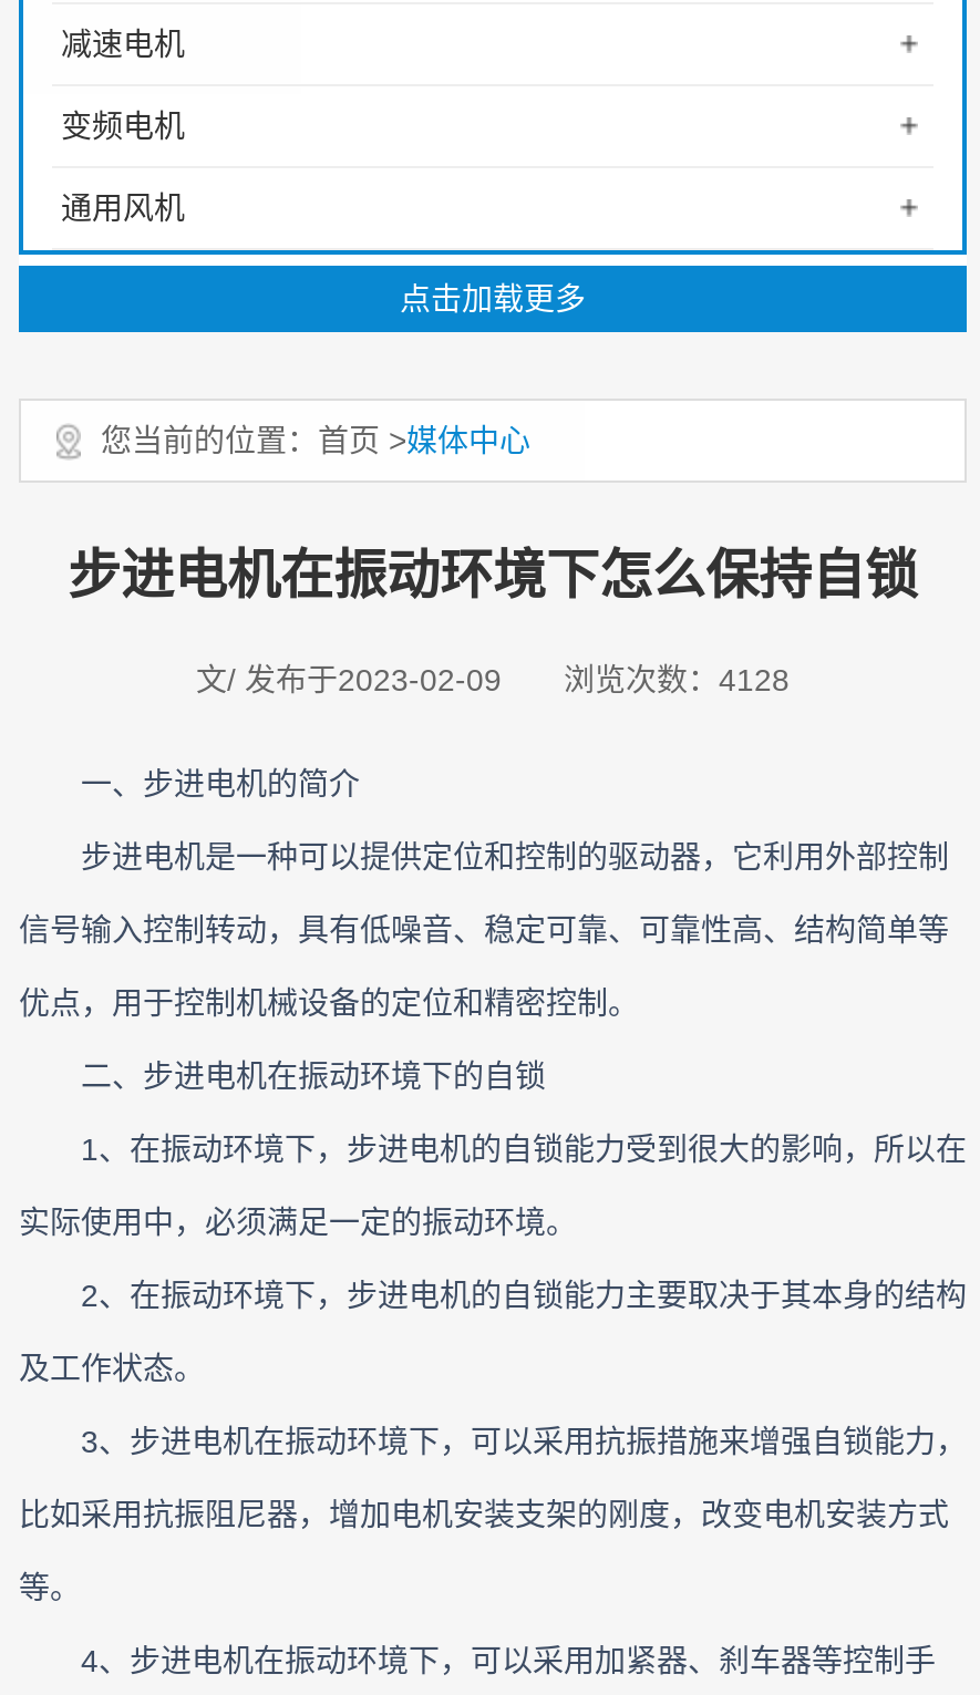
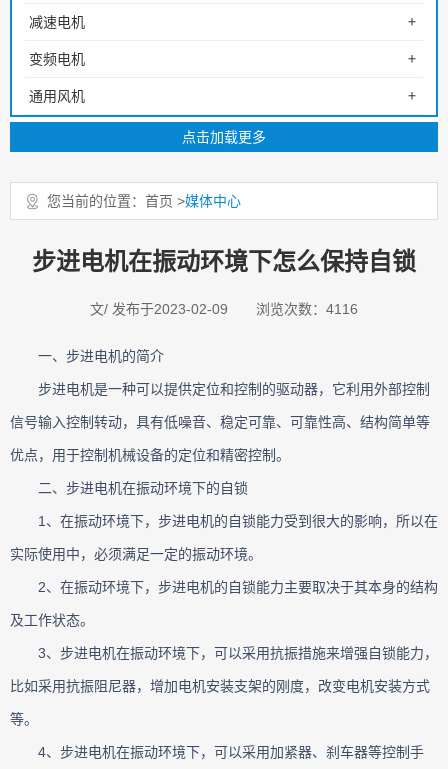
- 文/ 发布于2023-02-09 浏览次数：4128
+ 文/ 发布于2023-02-09 浏览次数：4116
